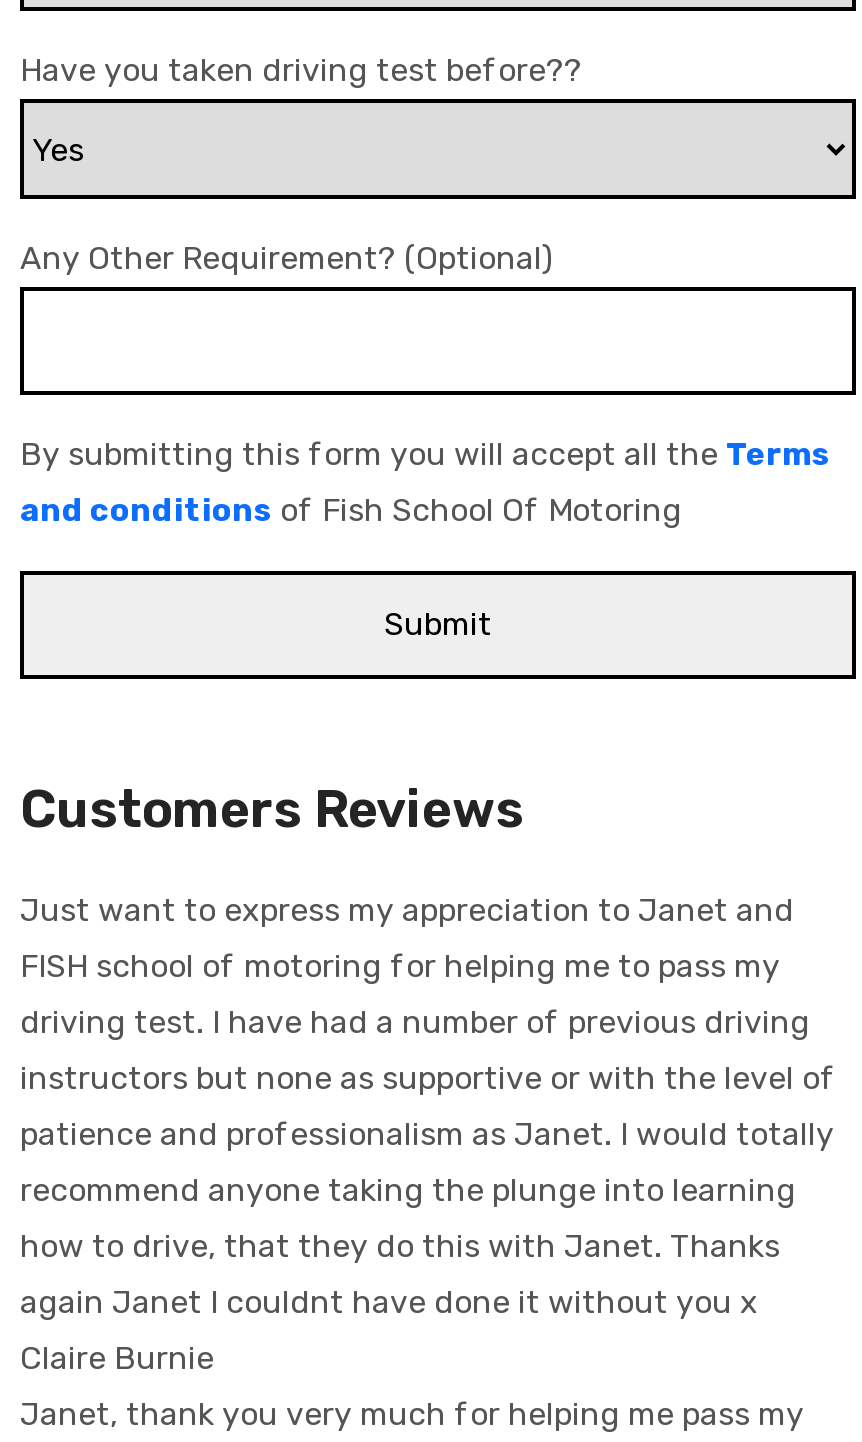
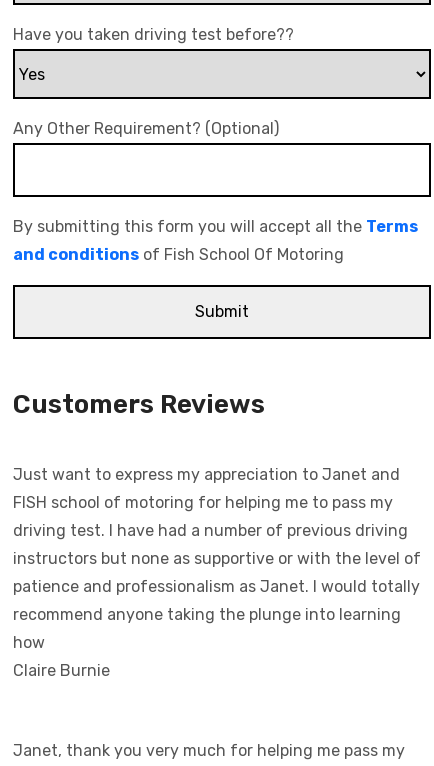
- how to drive, that they do this with Janet. Thanks
- again Janet I couldnt have done it without you x
+ how
